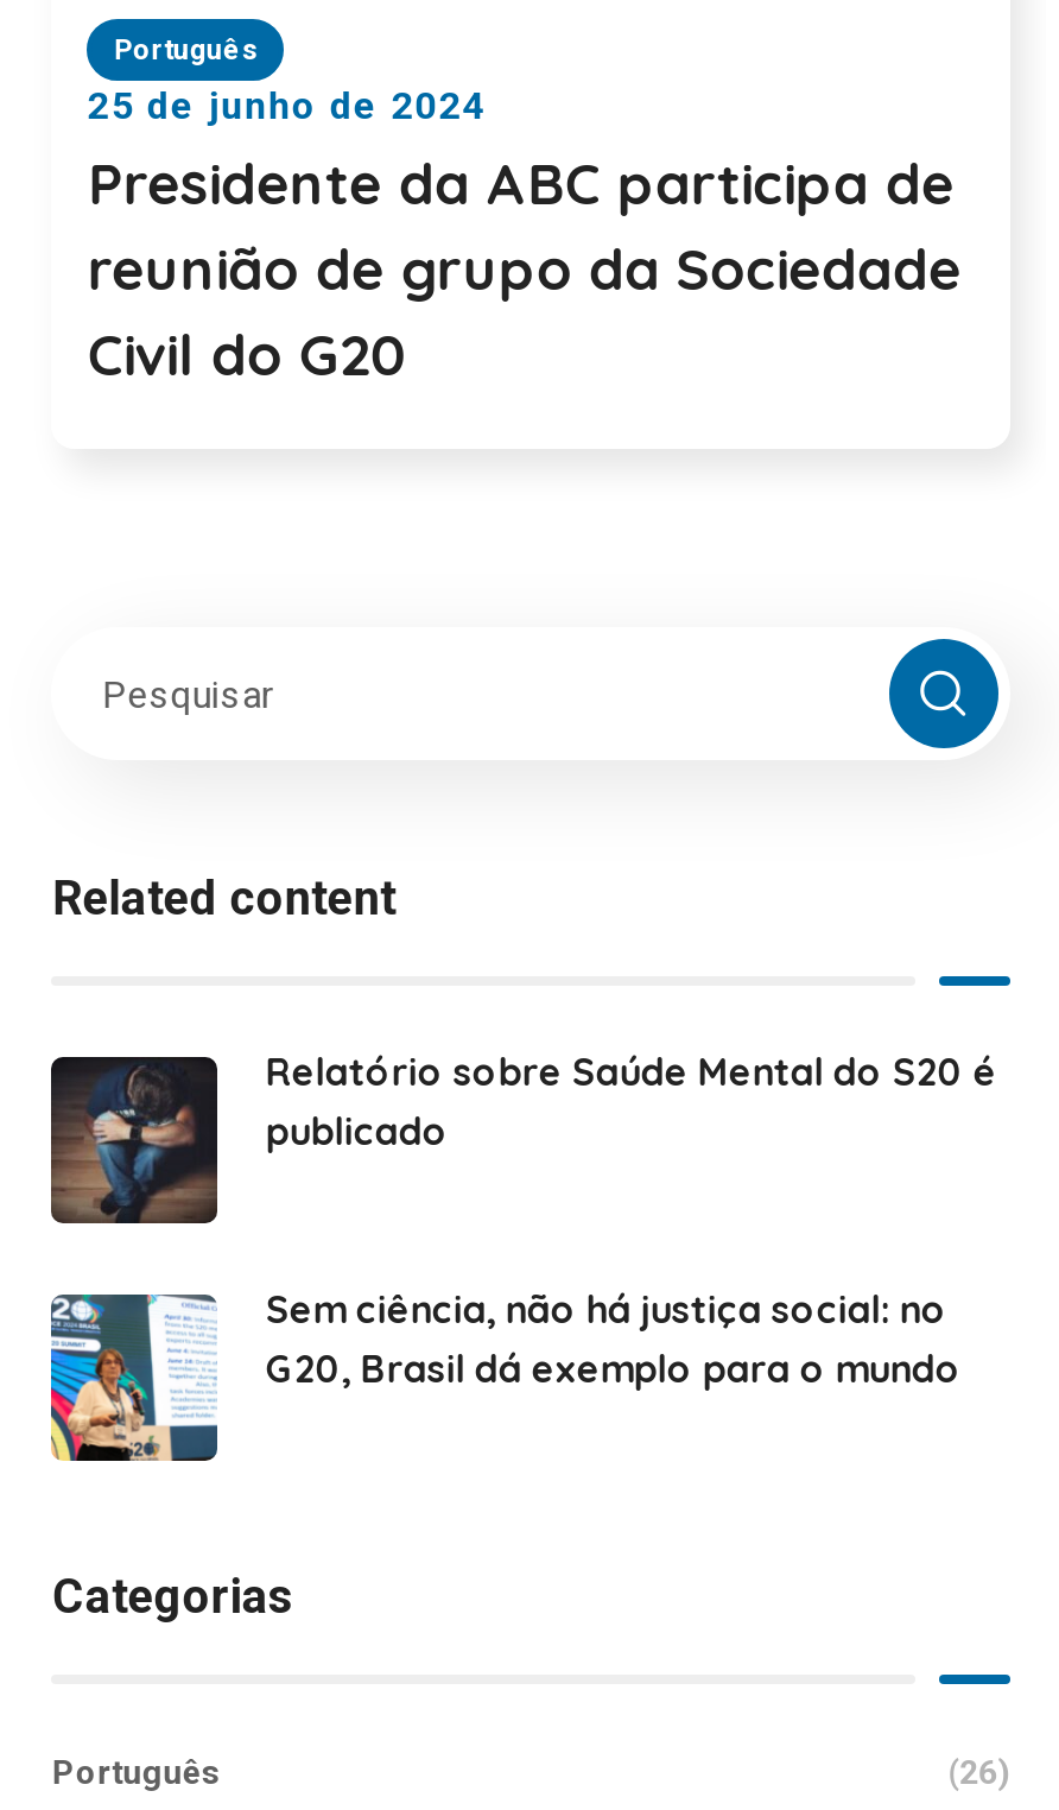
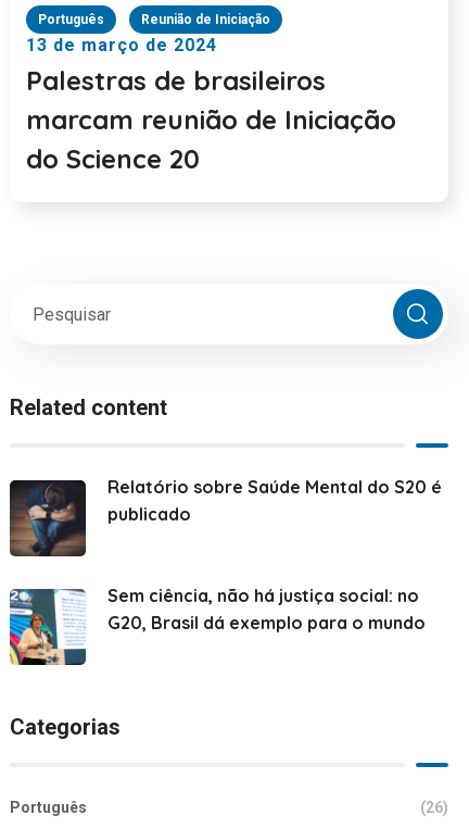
- 25 de junho de 2024
- Presidente da ABC participa de
- reunião de grupo da Sociedade
- Civil do G20
+ Reunião de Iniciação
+ 13 de março de 2024
+ Palestras de brasileiros
+ marcam reunião de Iniciação
+ do Science 20
